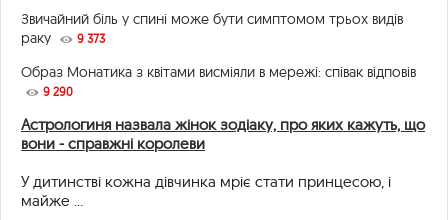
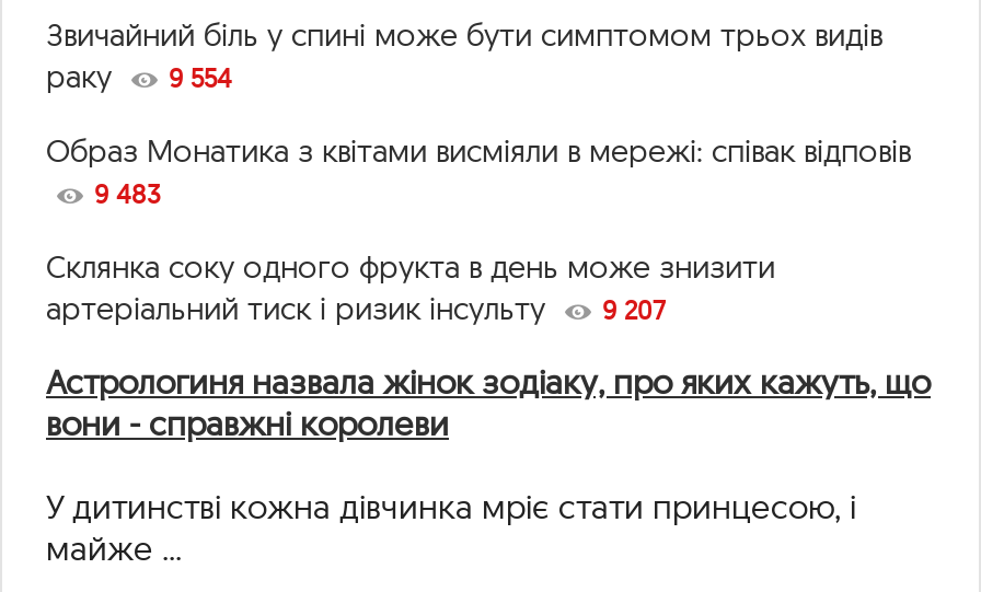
- раку 9 373
+ раку 9 554

- 9 290
+ 9 483
+ Склянка соку одного фрукта в день може знизити
+ артеріальний тиск і ризик інсульту
+ 9 207
